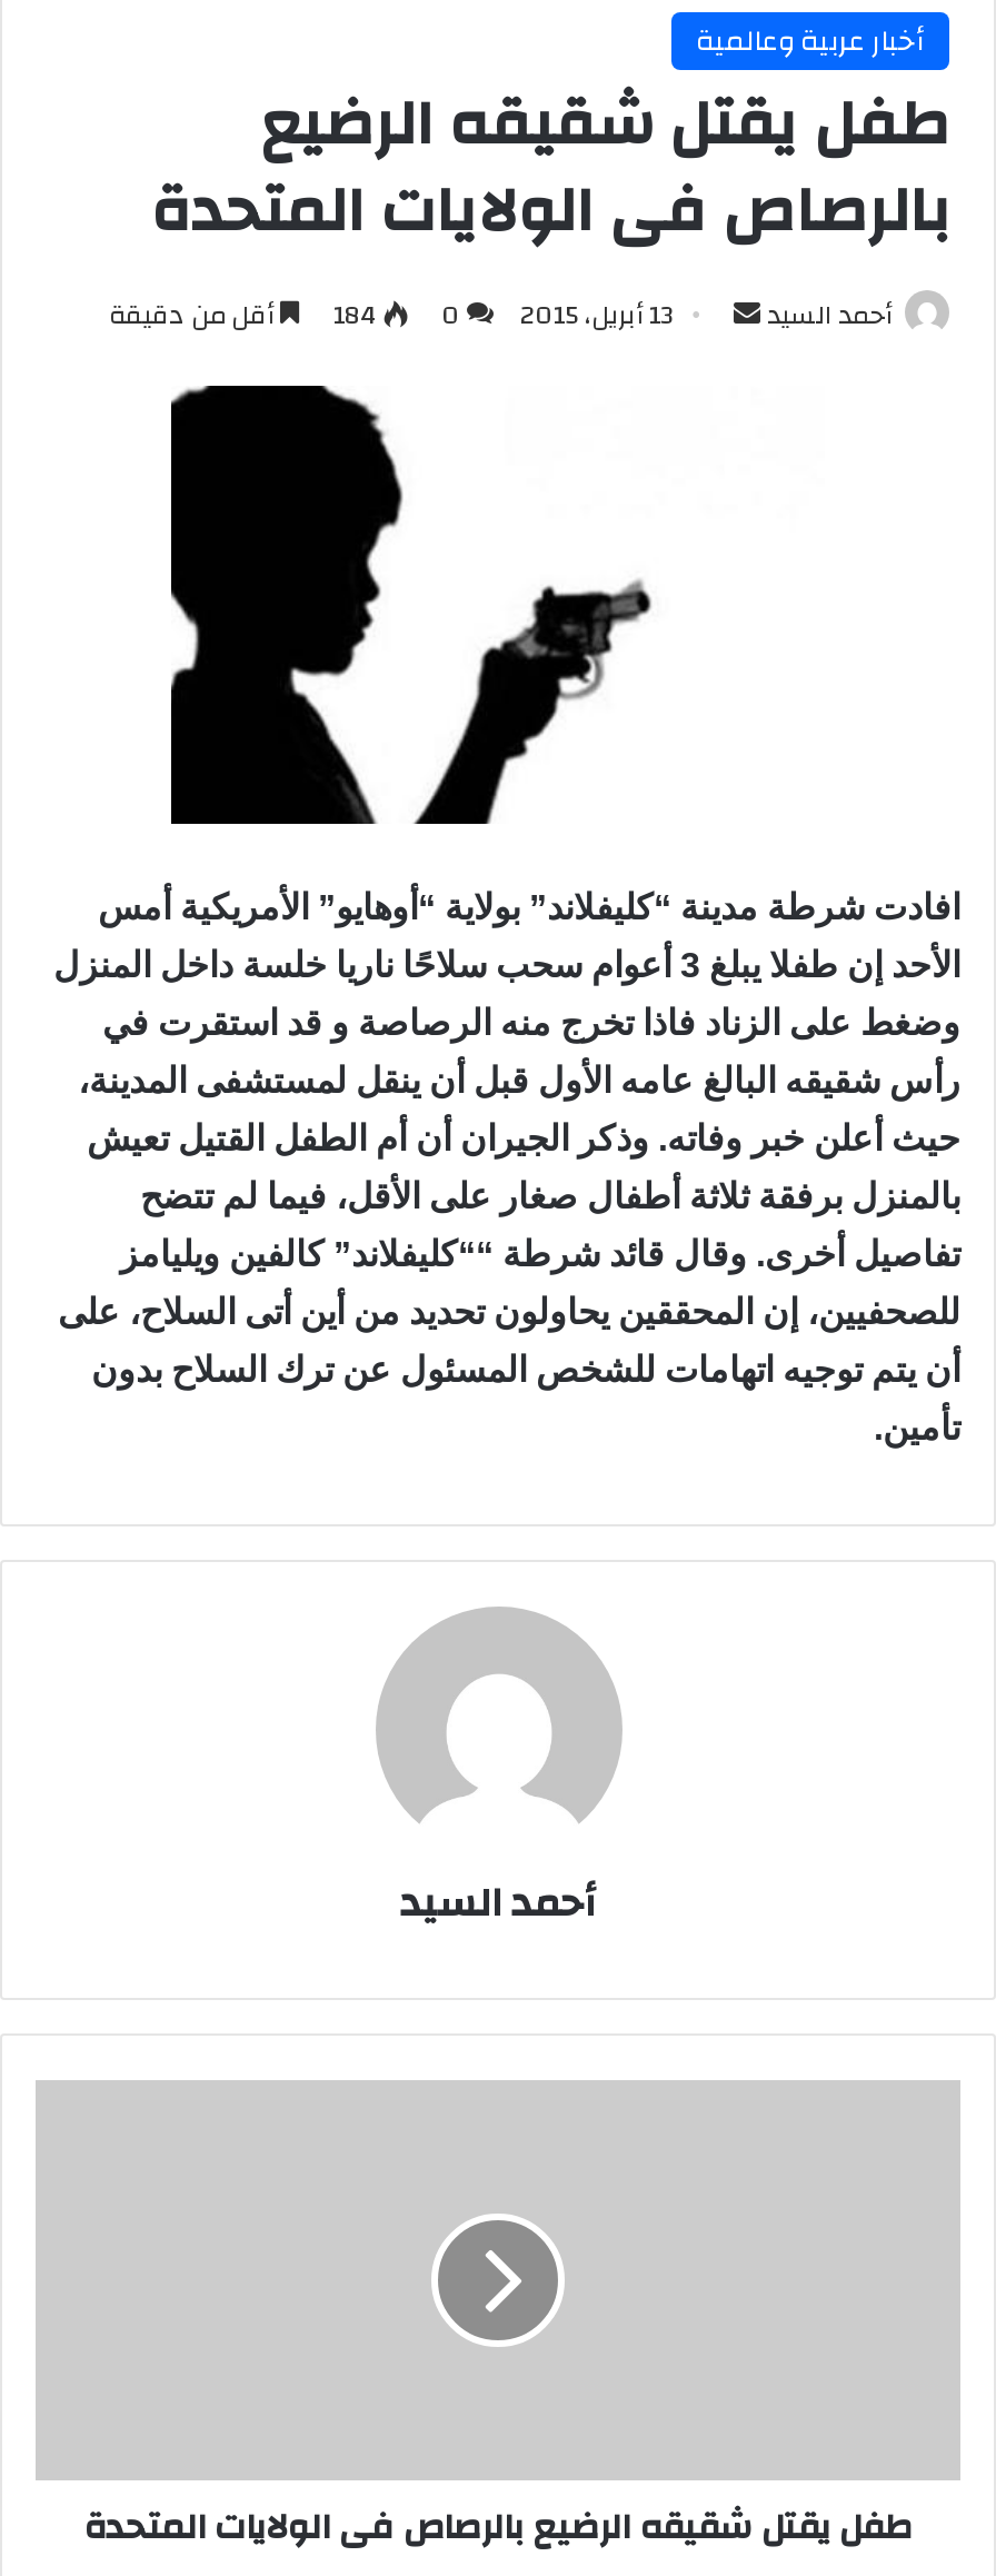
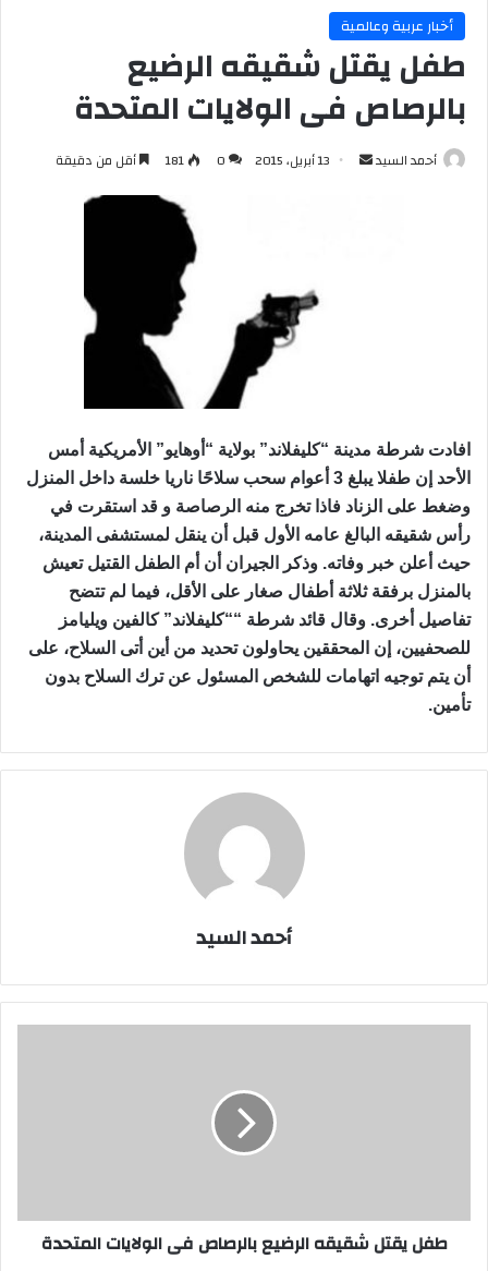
- 0 184 أقل من دقيقة
+ 0 181 أقل من دقيقة
